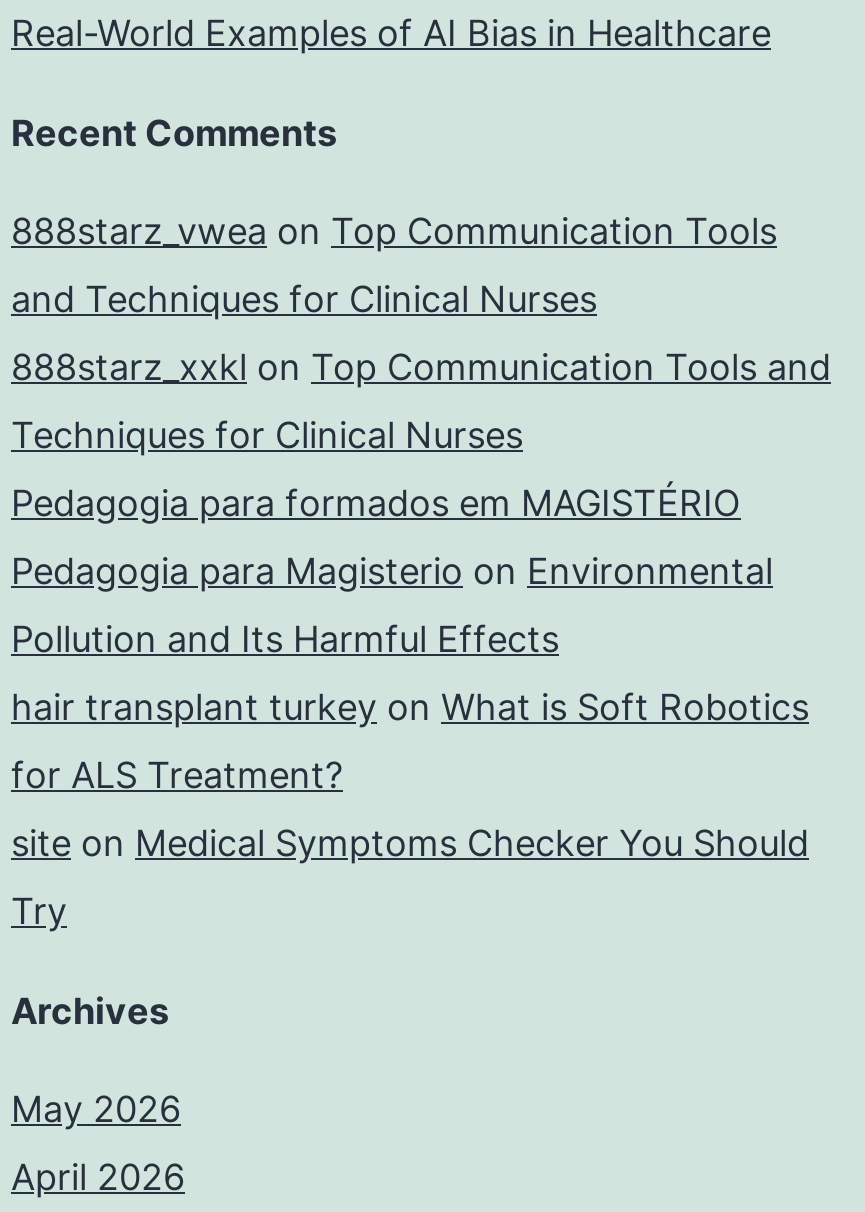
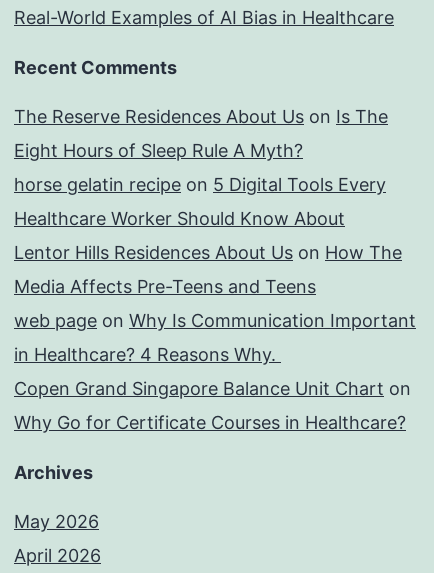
- 888starz_vwea on Top Communication Tools
- and Techniques for Clinical Nurses
- 888starz_xxkl on Top Communication Tools and
- Techniques for Clinical Nurses
- Pedagogia para formados em MAGISTÉRIO
- Pedagogia para Magisterio on Environmental
- Pollution and Its Harmful Effects
- hair transplant turkey on What is Soft Robotics
- for ALS Treatment?
- site on Medical Symptoms Checker You Should
- Try
+ The Reserve Residences About Us on Is The
+ Eight Hours of Sleep Rule A Myth?
+ horse gelatin recipe on 5 Digital Tools Every
+ Healthcare Worker Should Know About
+ Lentor Hills Residences About Us on How The
+ Media Affects Pre-Teens and Teens
+ web page on Why Is Communication Important
+ in Healthcare? 4 Reasons Why.
+ Copen Grand Singapore Balance Unit Chart on
+ Why Go for Certificate Courses in Healthcare?
